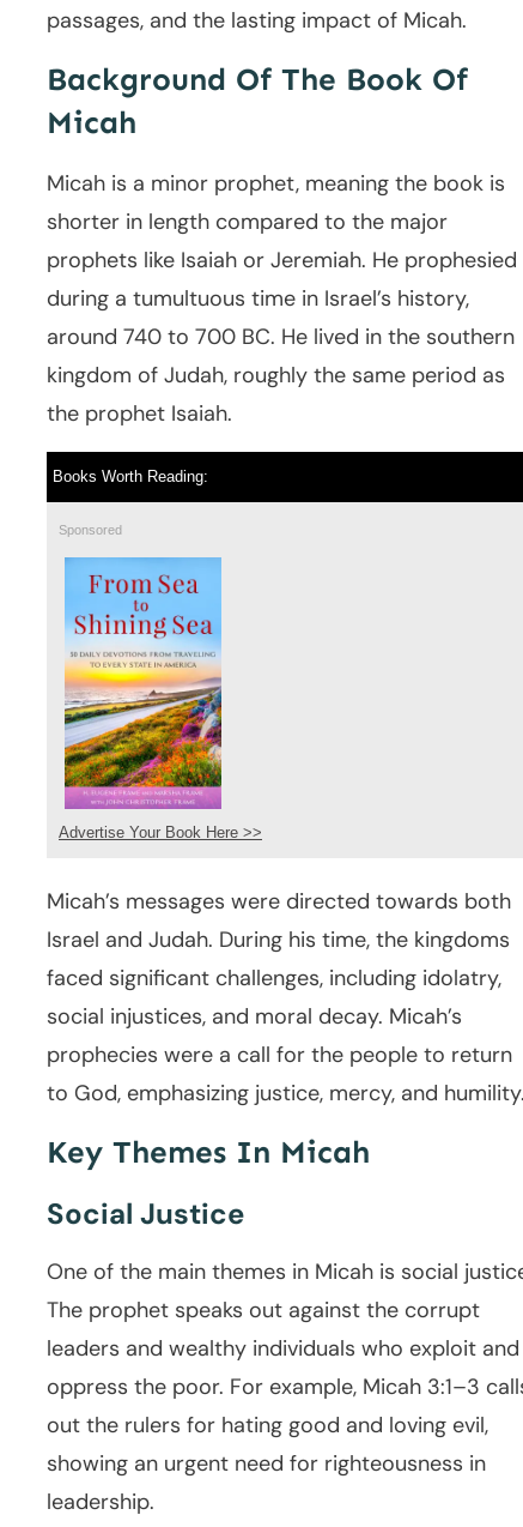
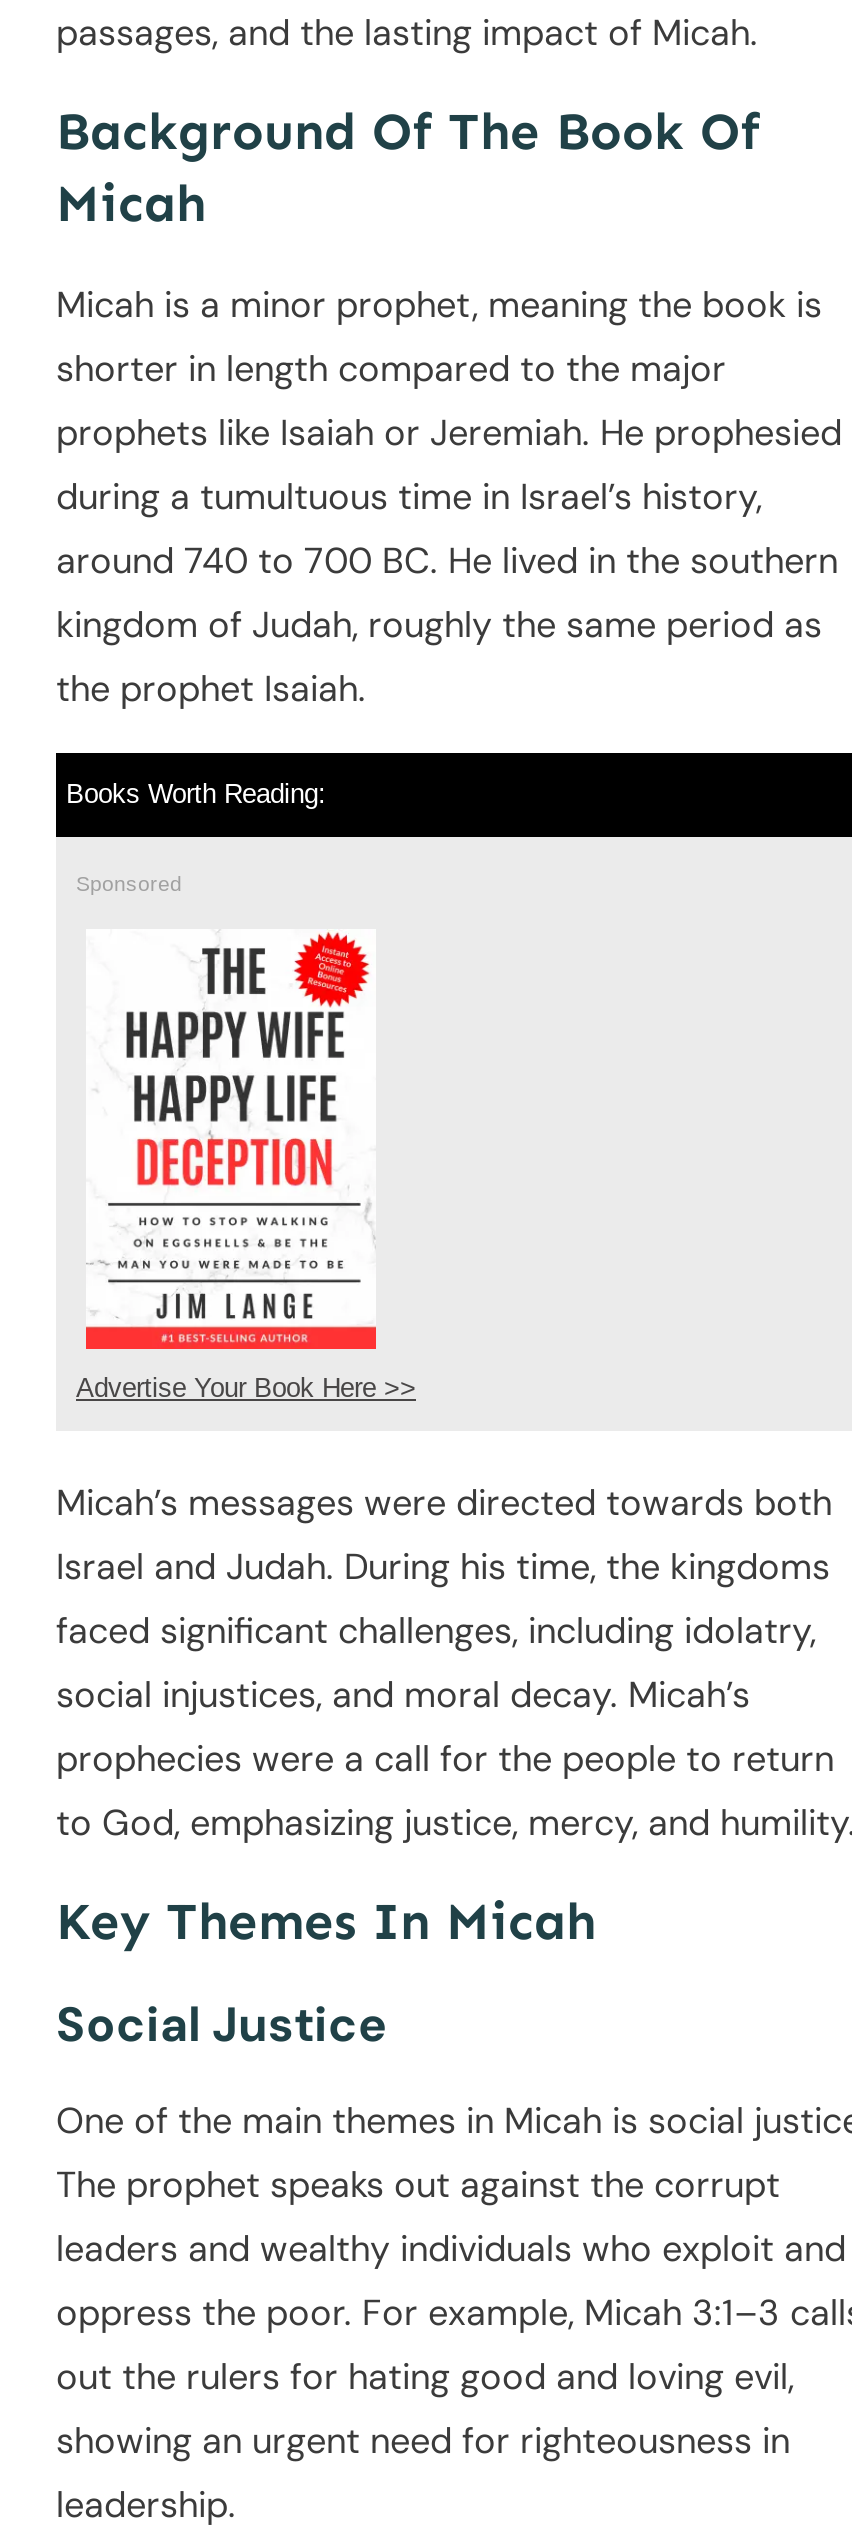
- [image]
+ [image]
